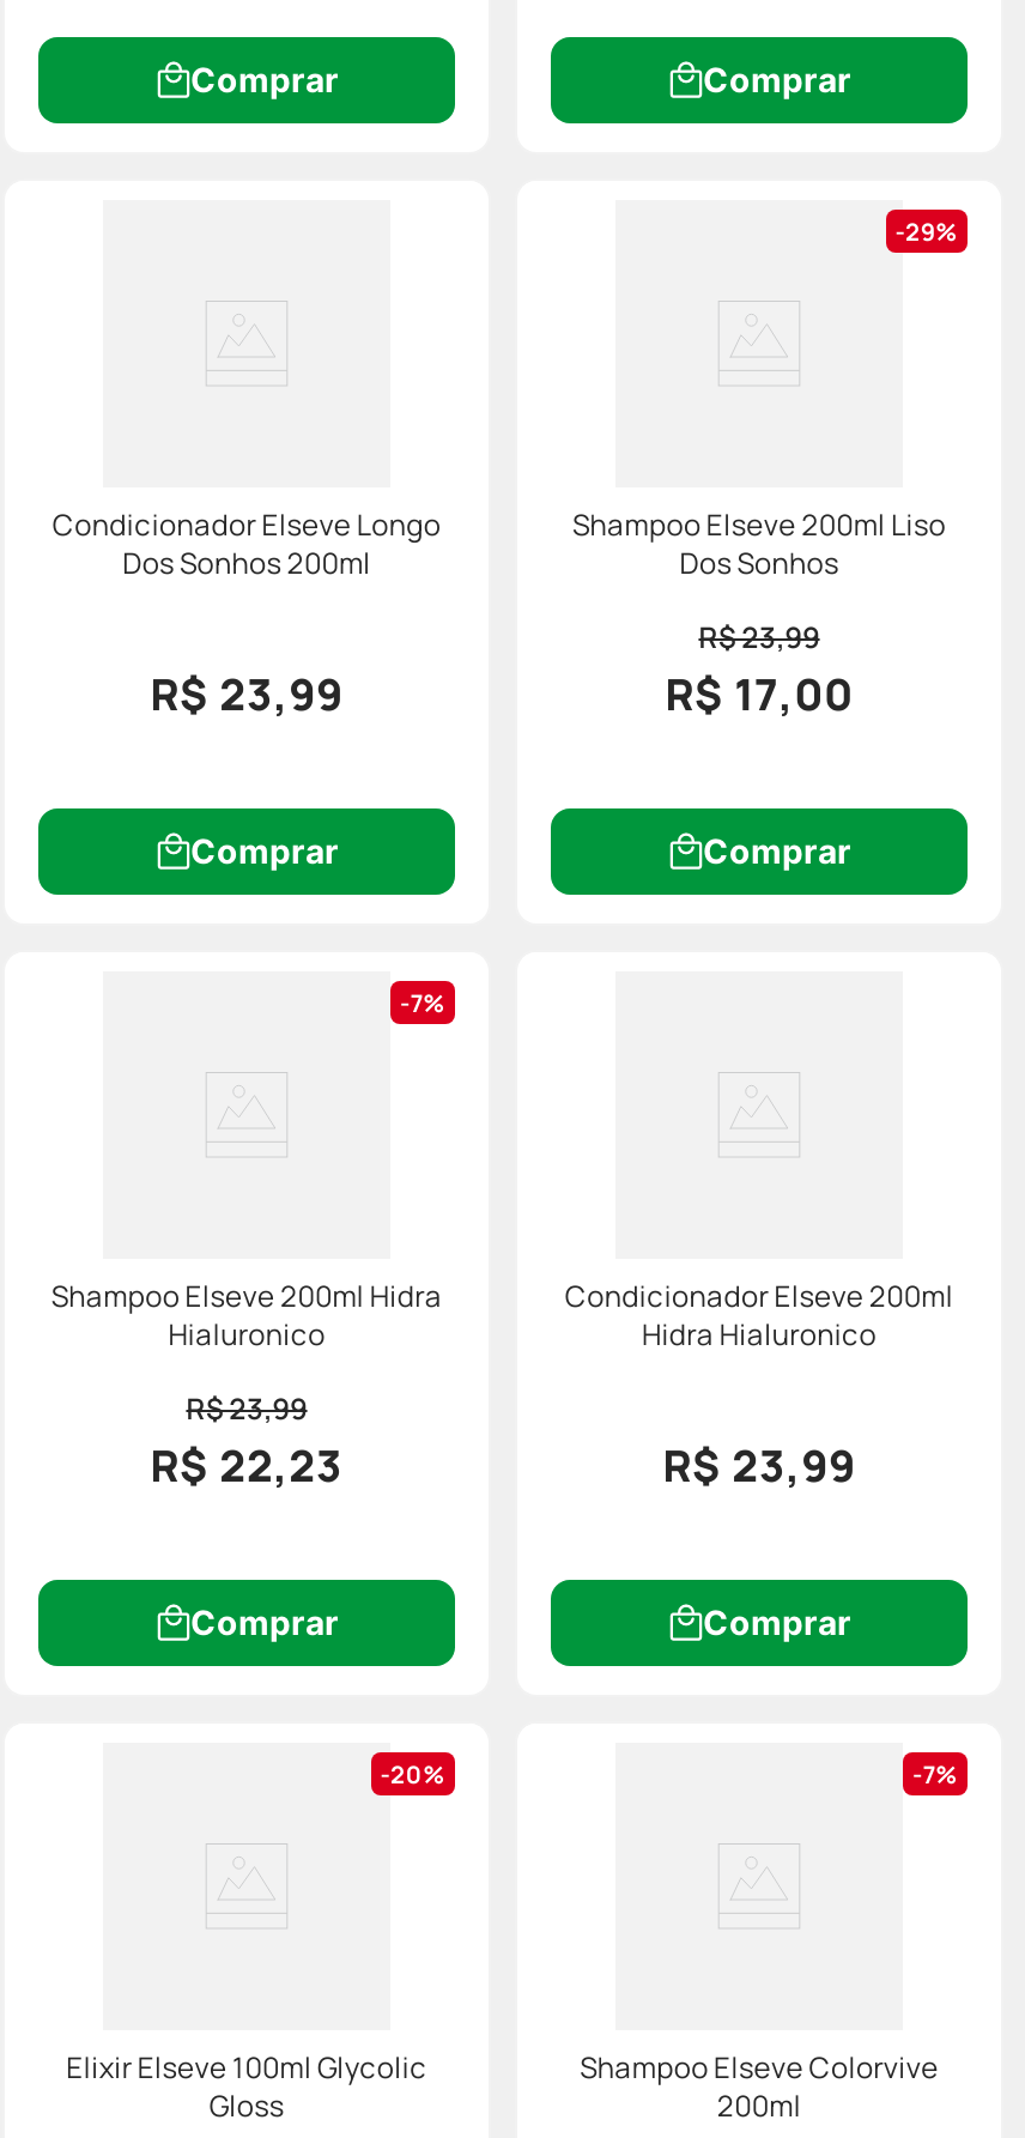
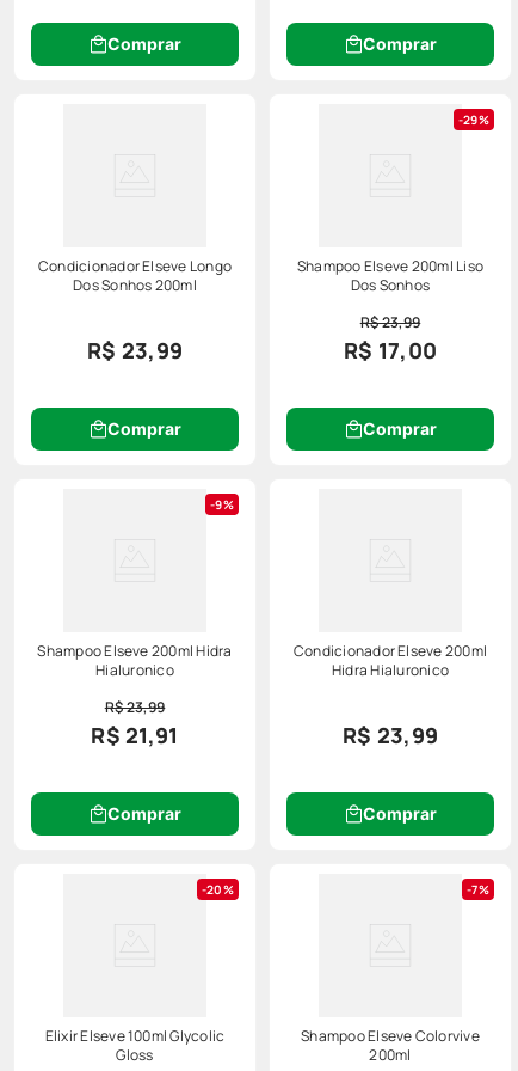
- 7%
+ 9%

- R$ 22,23
+ R$ 21,91
